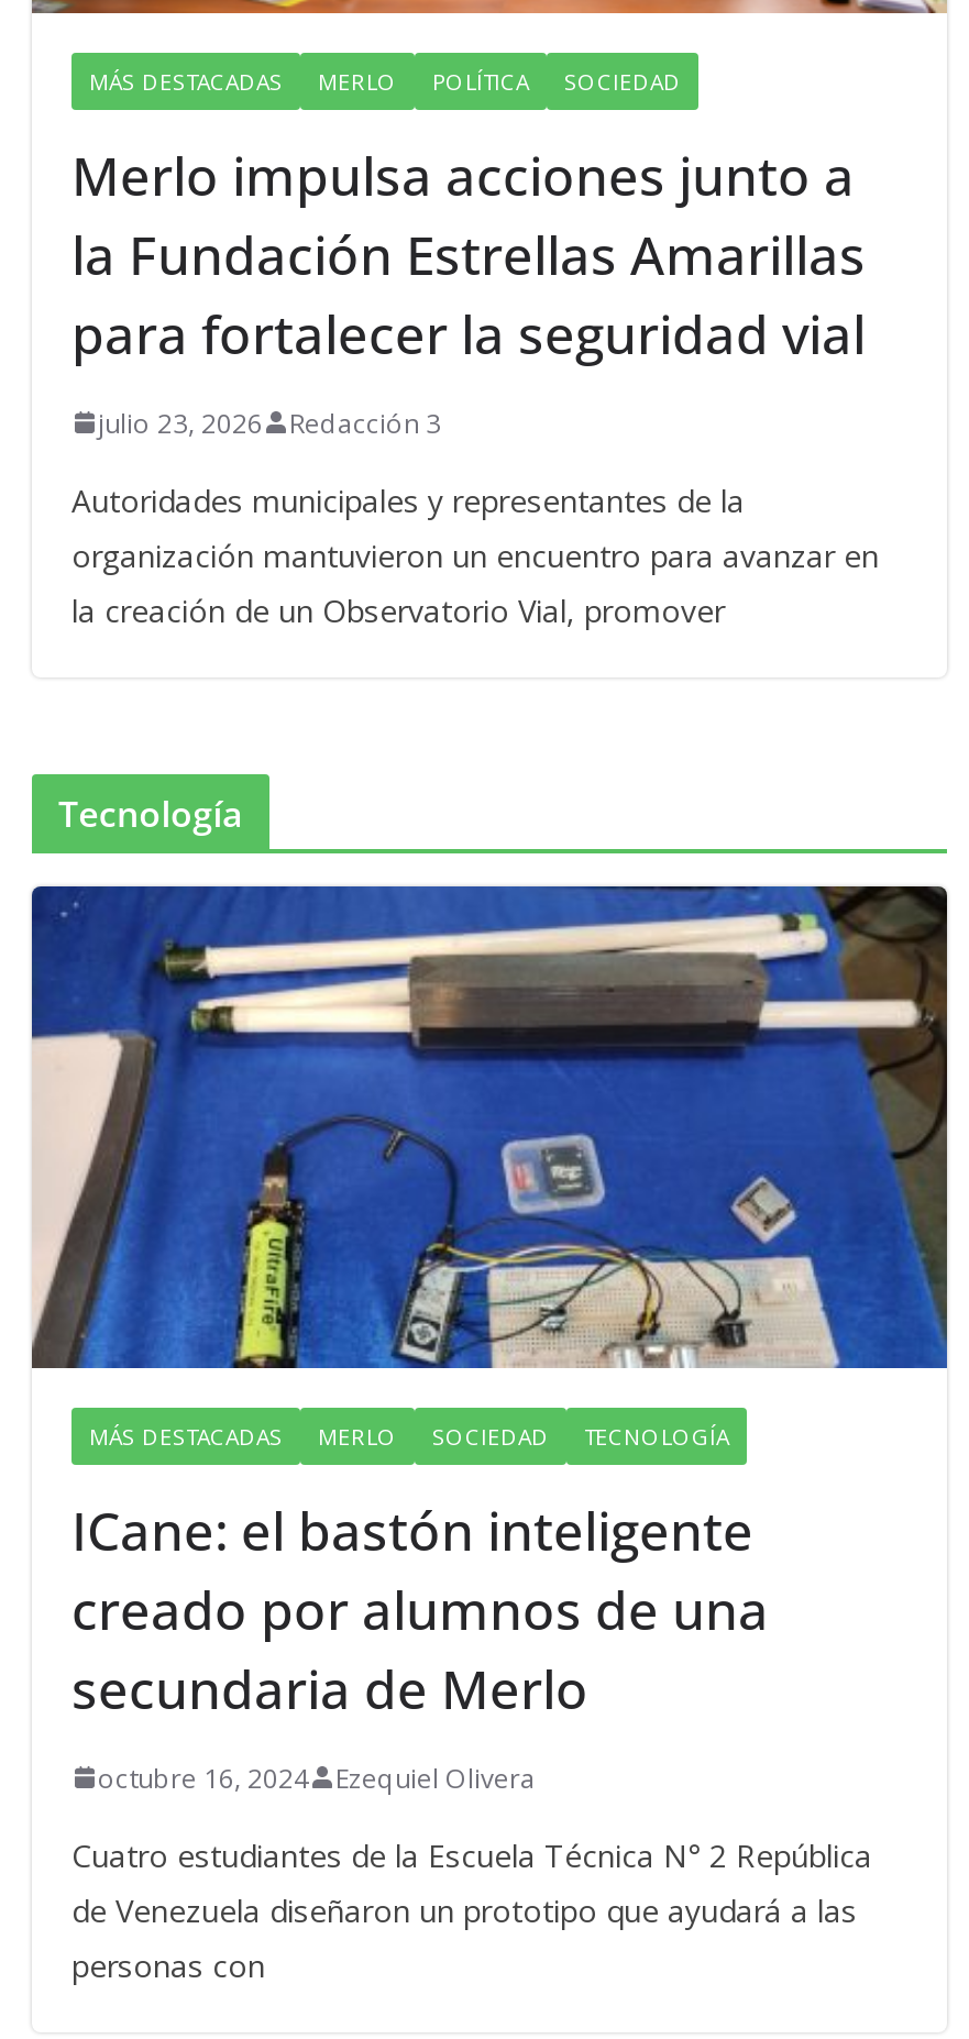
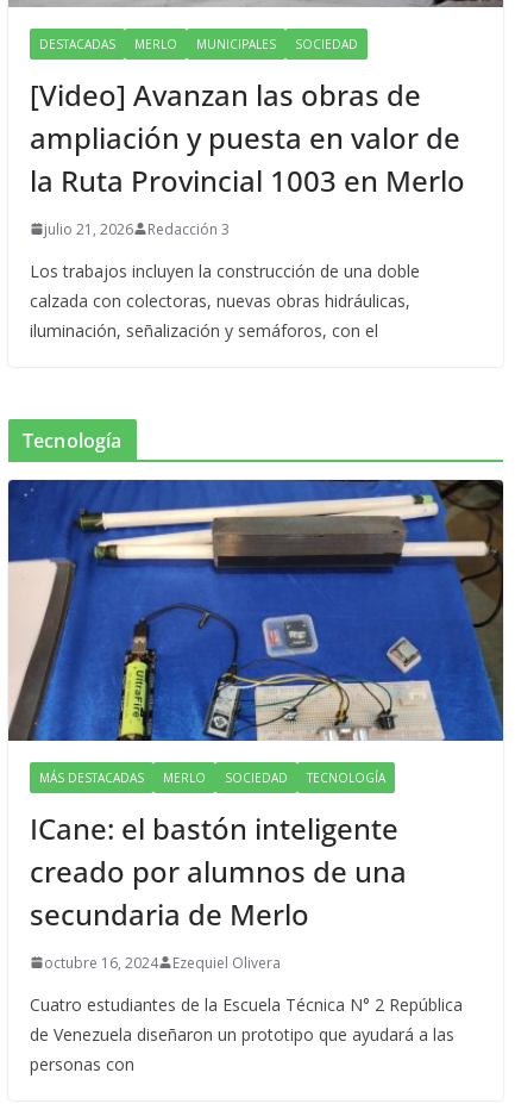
- MÁS DESTACADAS
+ DESTACADAS

- POLÍTICA
+ MUNICIPALES

- Merlo impulsa acciones junto a
- la Fundación Estrellas Amarillas
- para fortalecer la seguridad vial
+ [Video] Avanzan las obras de
+ ampliación y puesta en valor de
+ la Ruta Provincial 1003 en Merlo

- julio 23, 2026 Redacción 3
+ julio 21, 2026 Redacción 3

- Autoridades municipales y representantes de la
- organización mantuvieron un encuentro para avanzar en
- la creación de un Observatorio Vial, promover
+ Los trabajos incluyen la construcción de una doble
+ calzada con colectoras, nuevas obras hidráulicas,
+ iluminación, señalización y semáforos, con el
